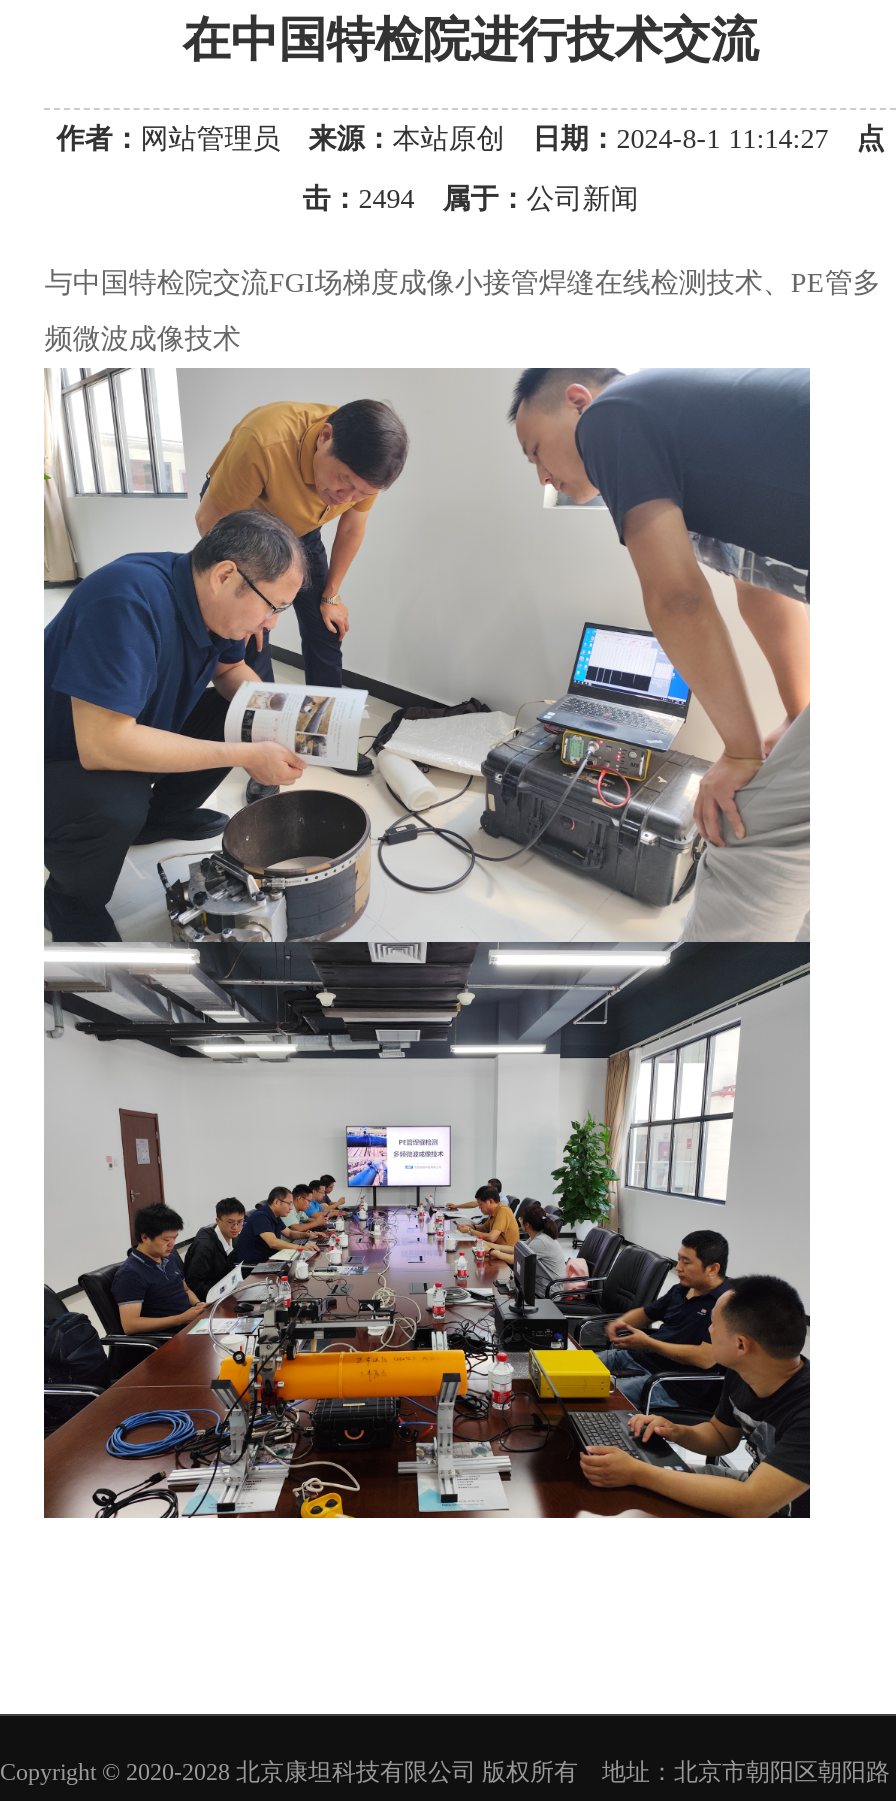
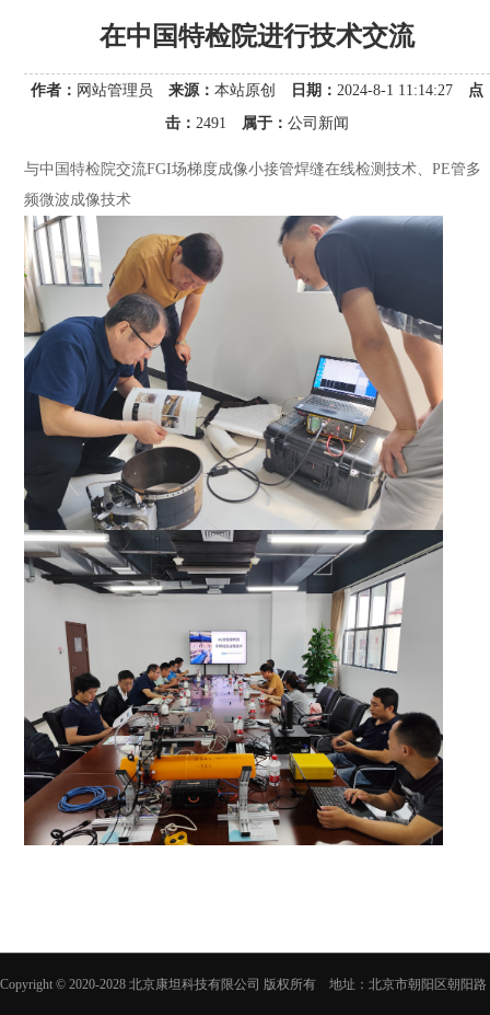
- 击：2494属于：公司新闻
+ 击：2491属于：公司新闻
